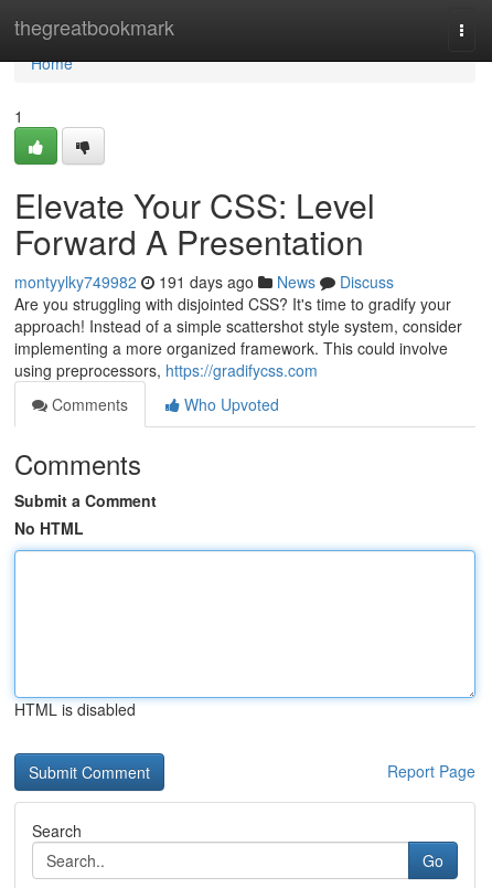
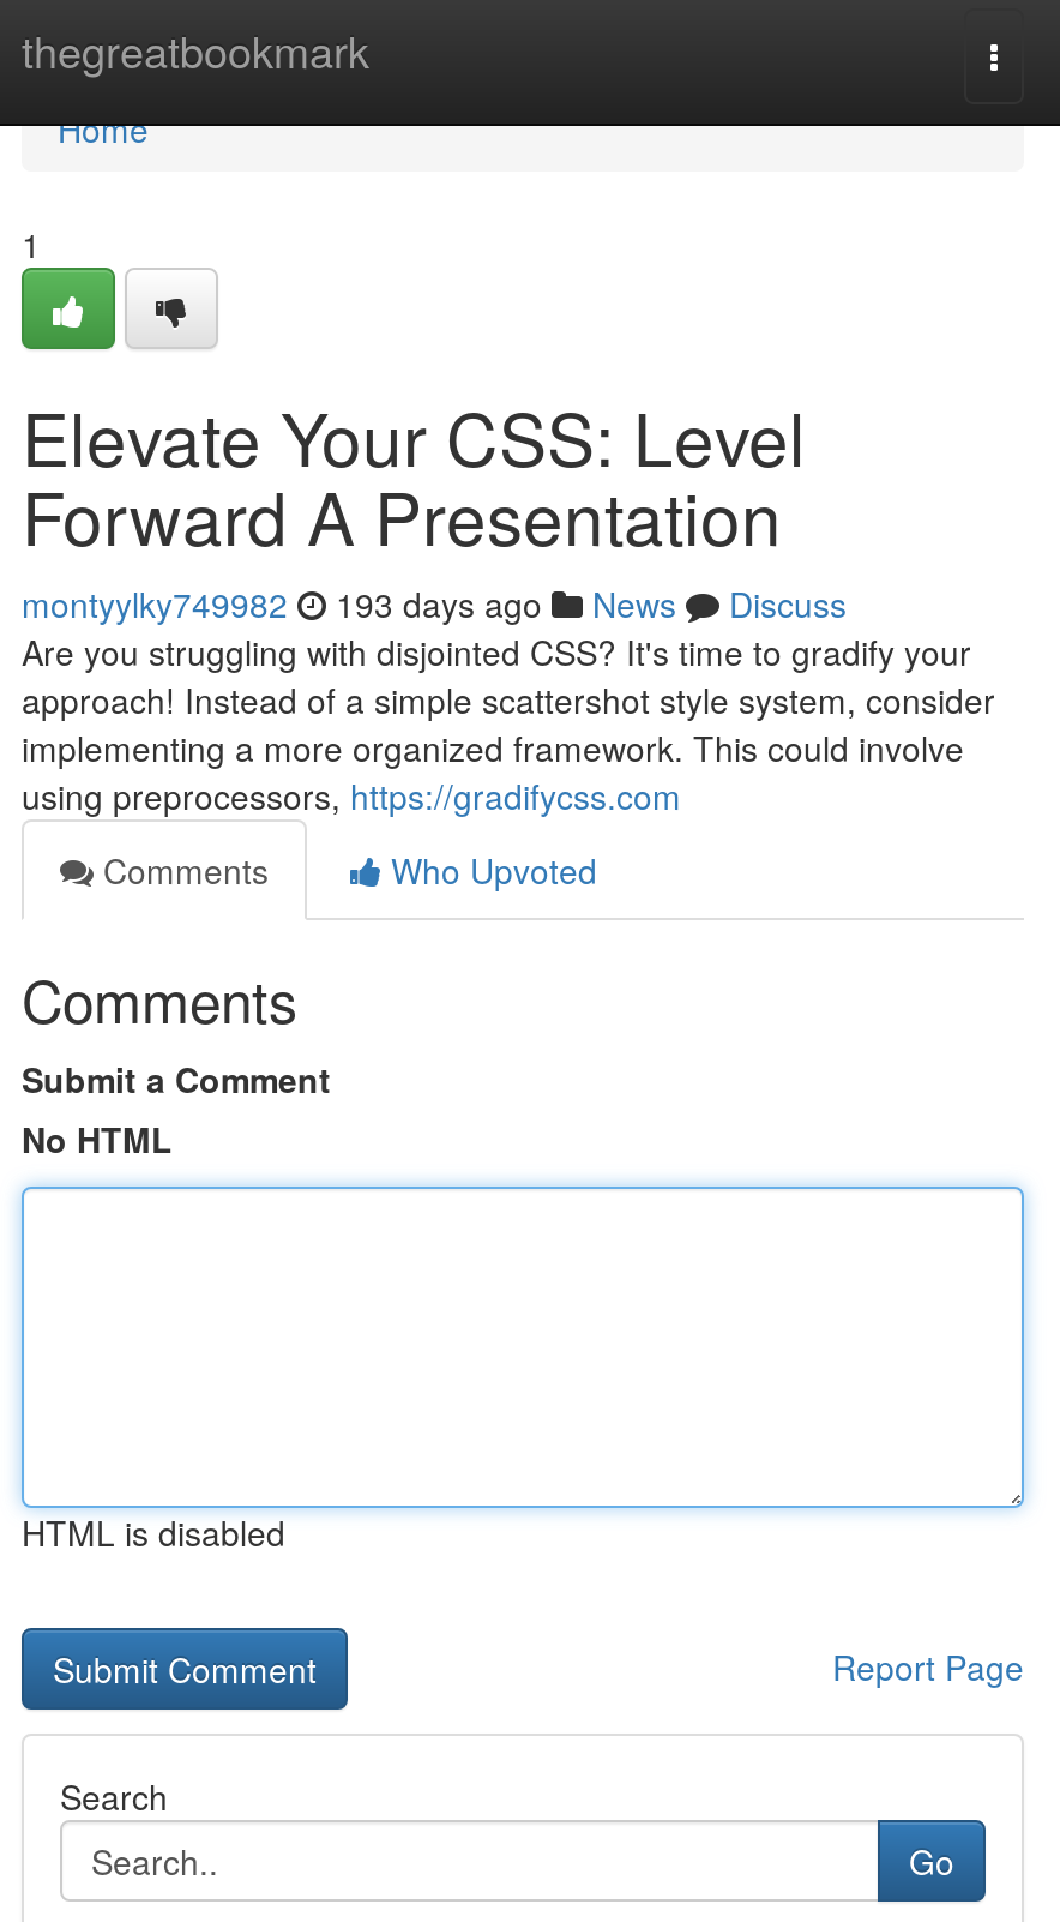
- montyylky749982 191 days ago News Discuss
+ montyylky749982 193 days ago News Discuss
